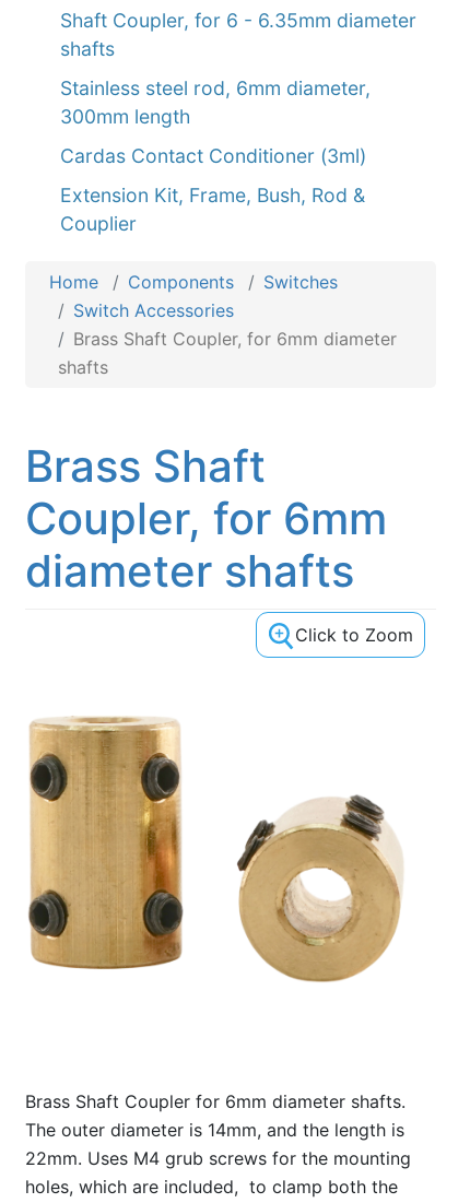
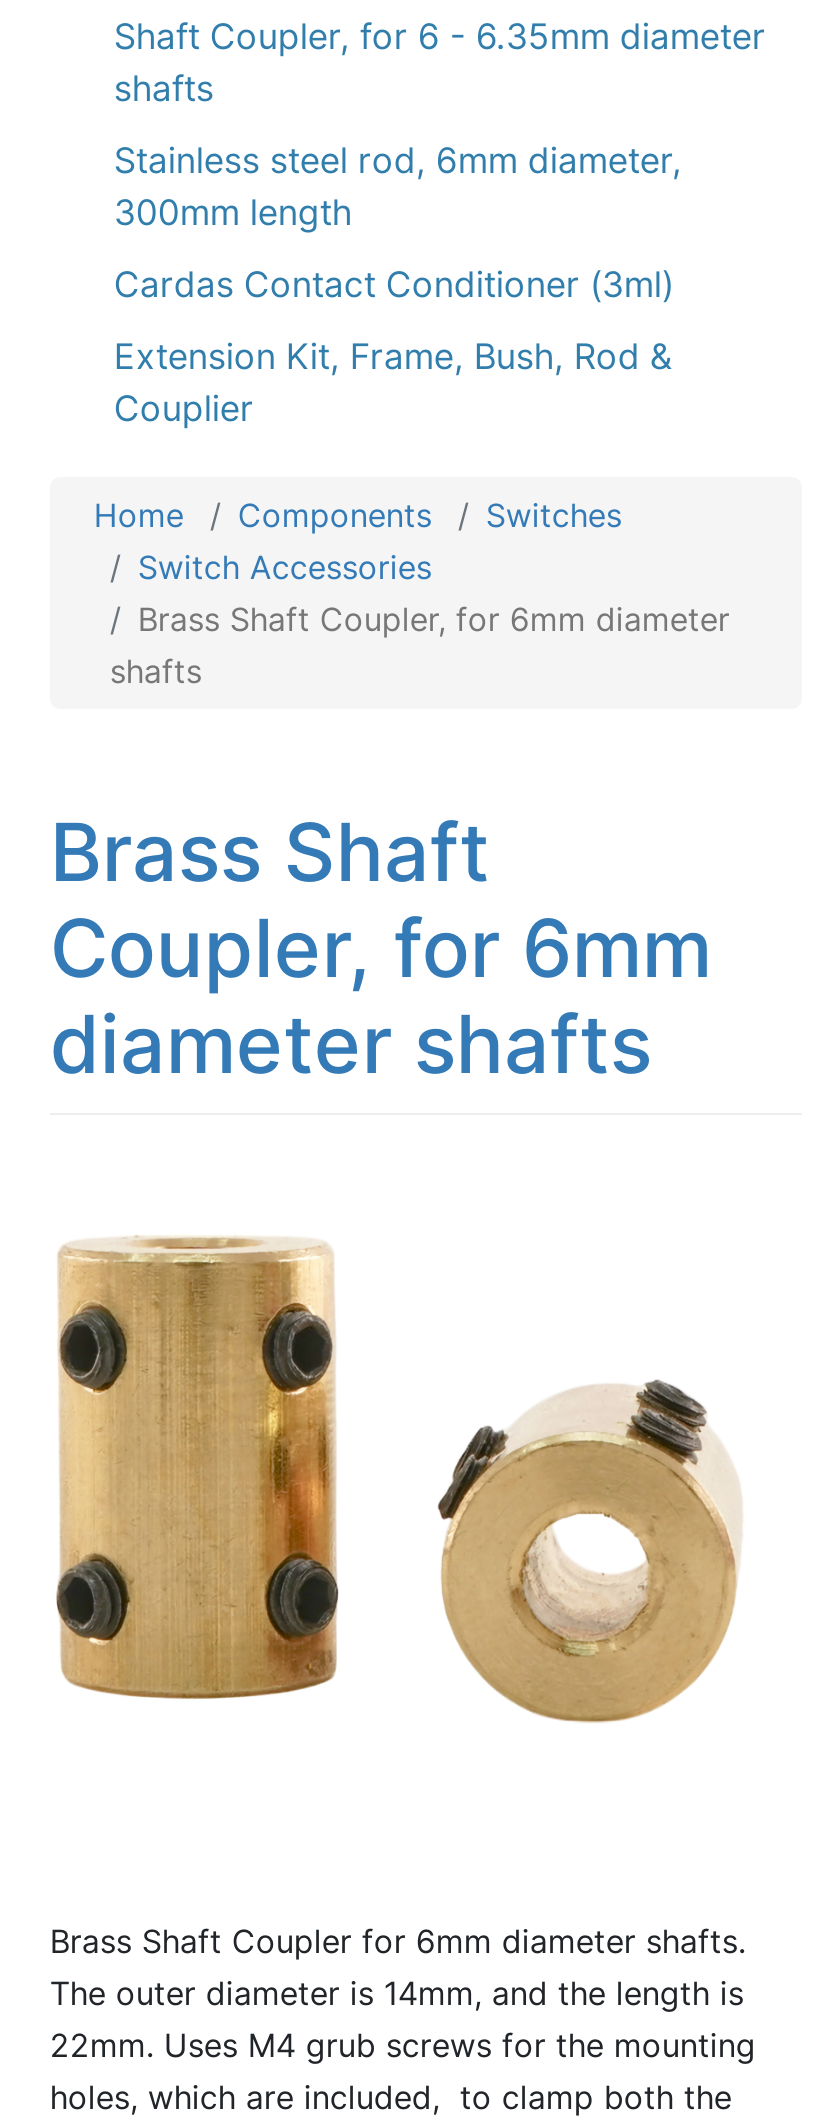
- Click to Zoom
